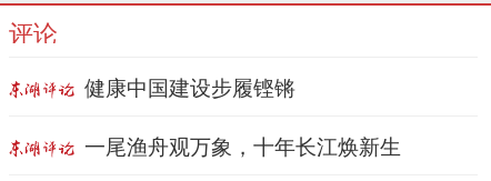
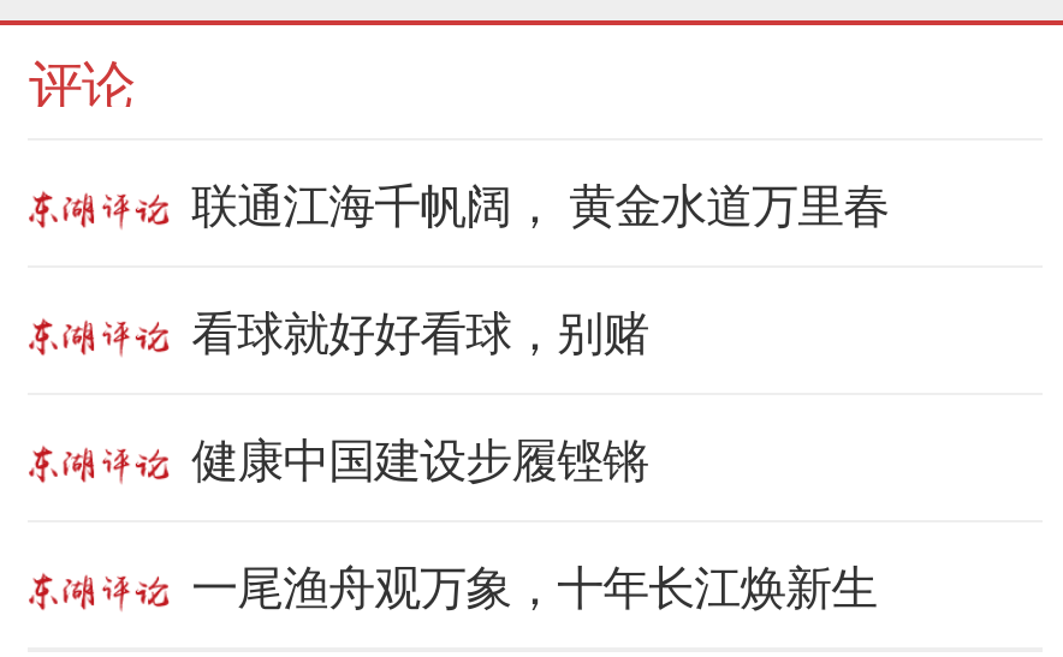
+ 联通江海千帆阔， 黄金水道万里春
+ 看球就好好看球，别赌
